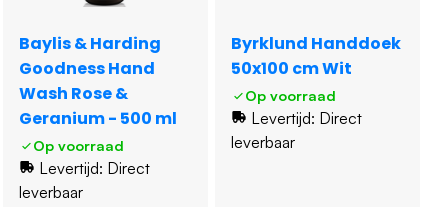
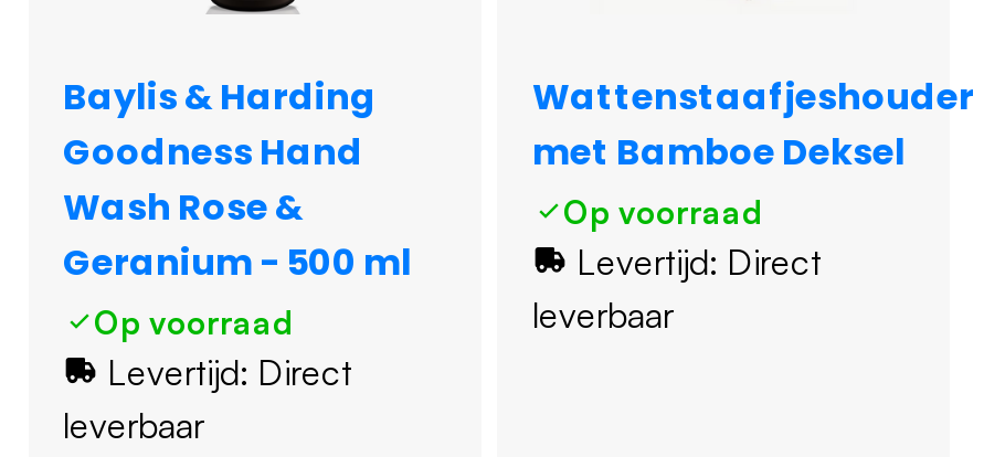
- Byrklund Handdoek
- 50x100 cm Wit
+ Wattenstaafjeshouder
+ met Bamboe Deksel
